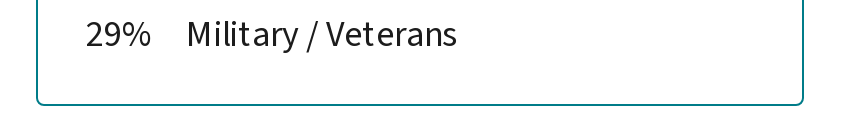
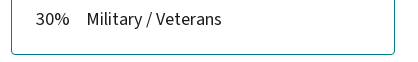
- 29% Military / Veterans
+ 30% Military / Veterans
